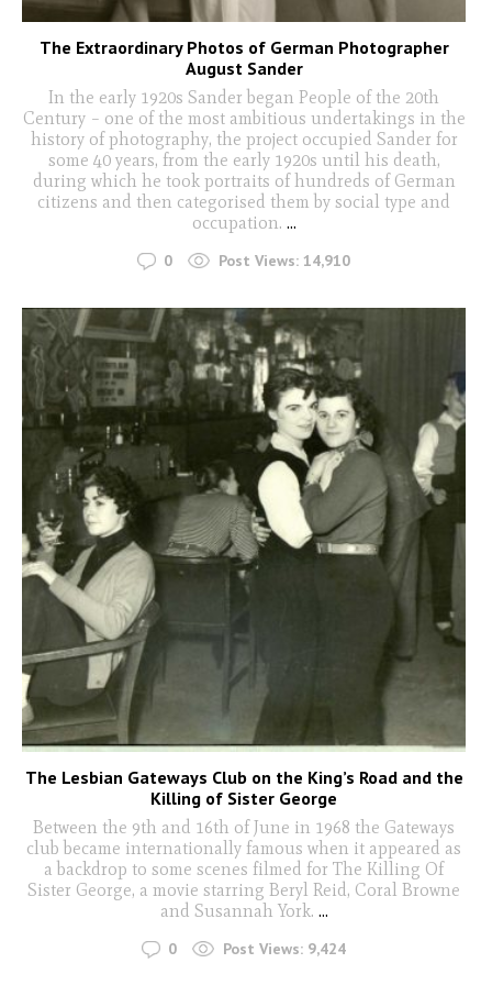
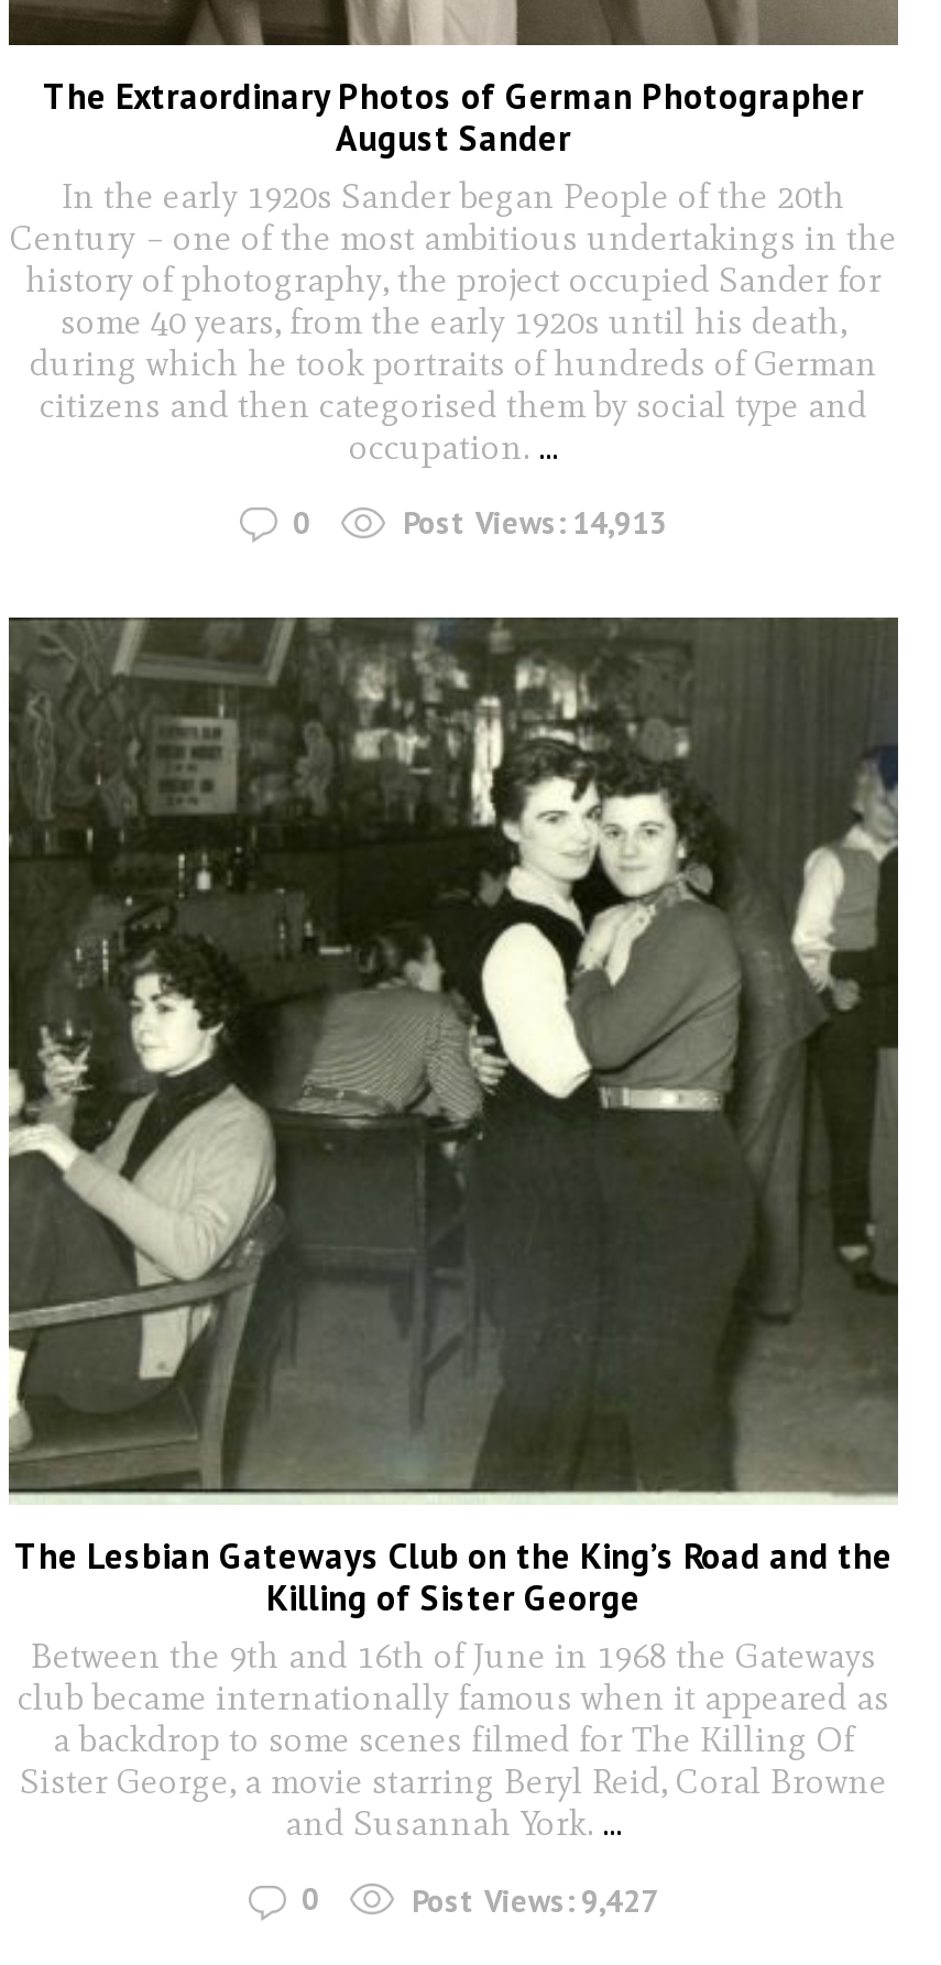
- Post Views: 14,910
+ Post Views: 14,913

- Post Views: 9,424
+ Post Views: 9,427
